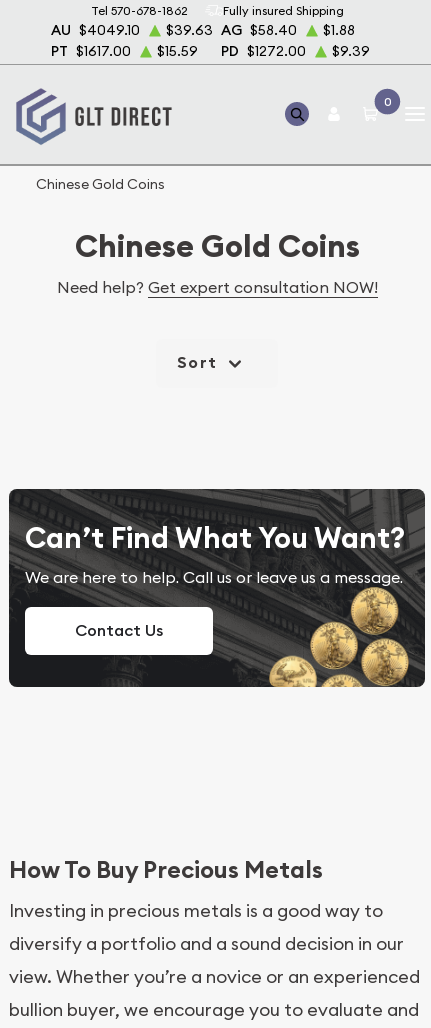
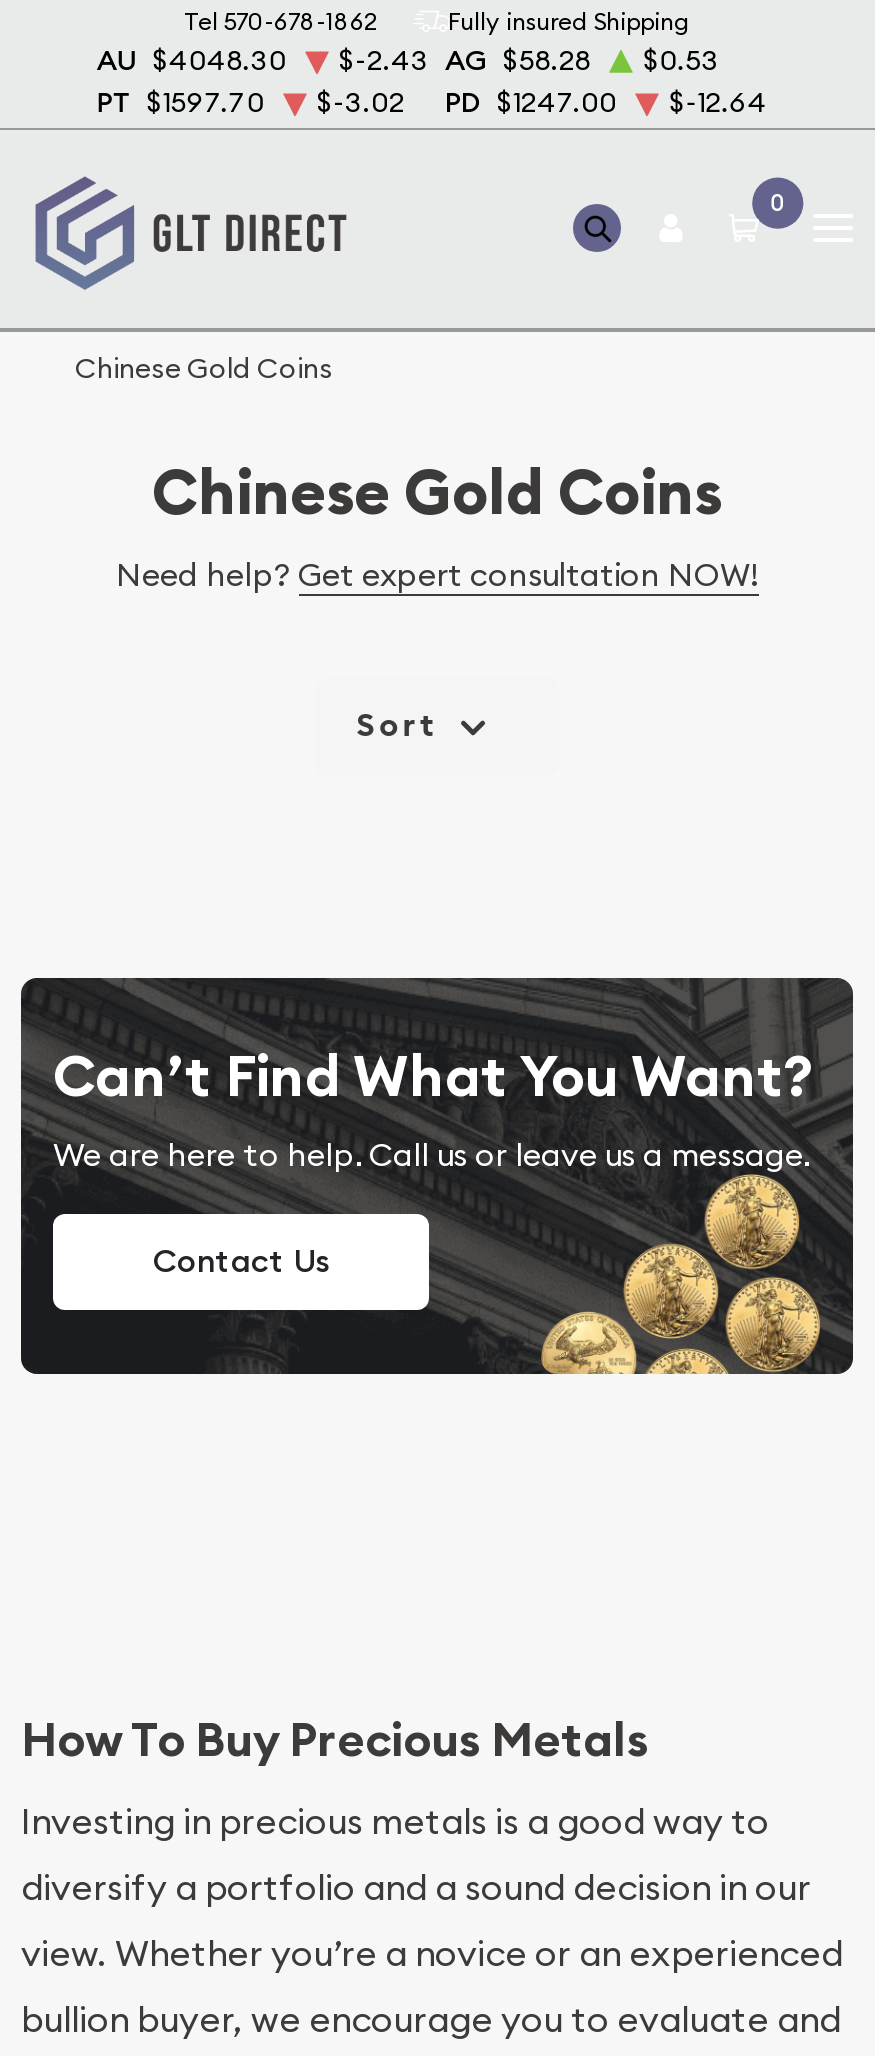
- AU $4049.10
+ AU $4048.30

- $39.63 AG $58.40
+ $-2.43 AG $58.28

- $1.88
+ $0.53

- PT $1617.00
+ PT $1597.70

- $15.59
+ $-3.02

- PD $1272.00
+ PD $1247.00

- $9.39
+ $-12.64
